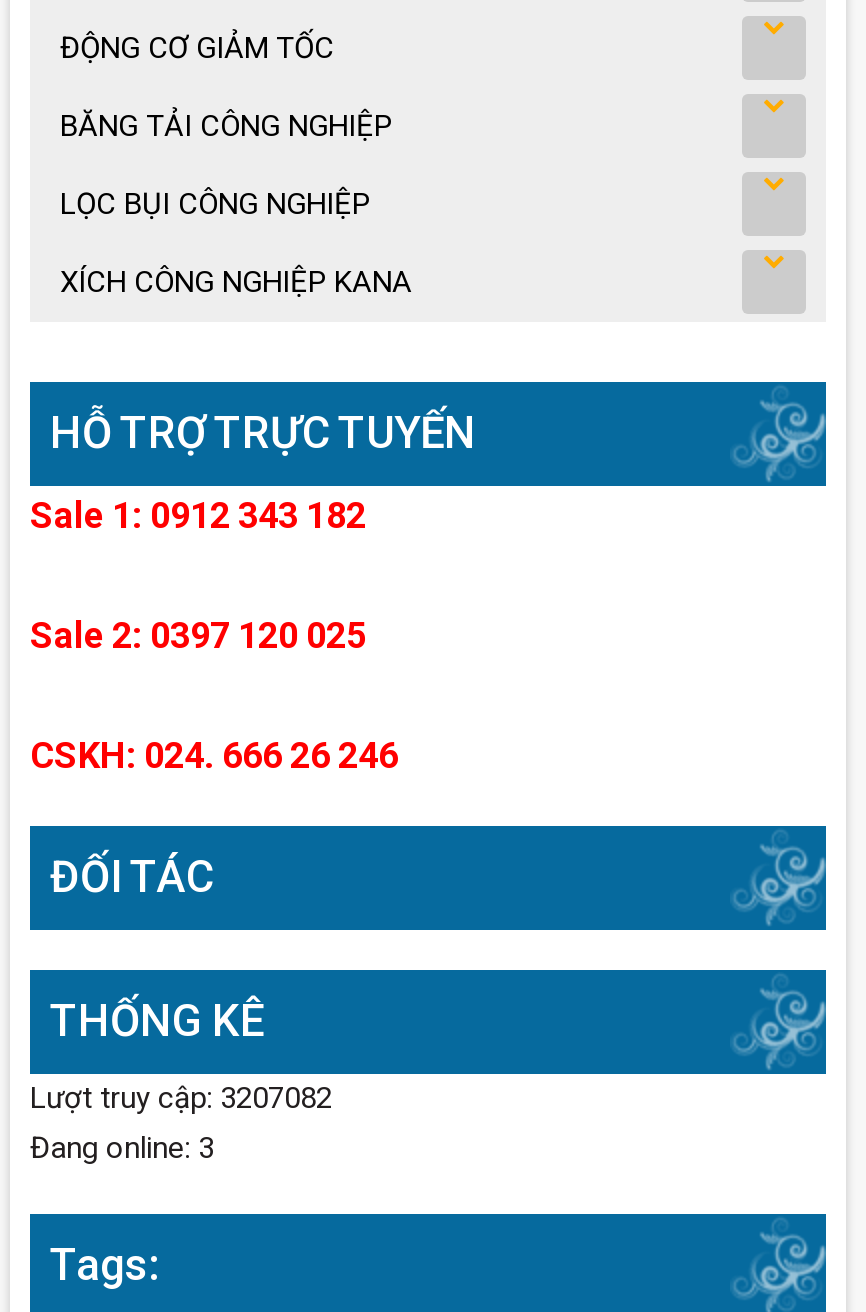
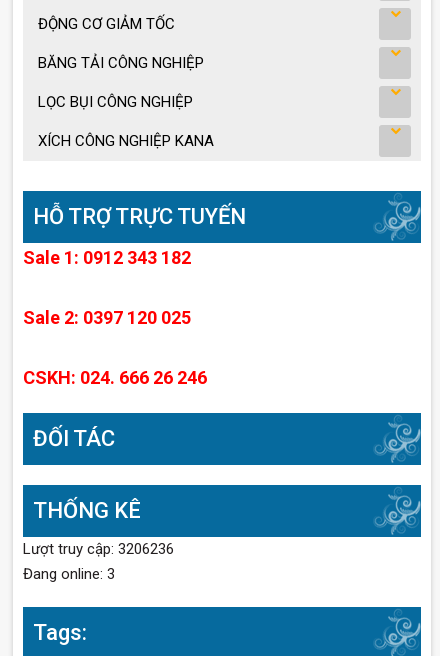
- Lượt truy cập: 3207082
+ Lượt truy cập: 3206236
